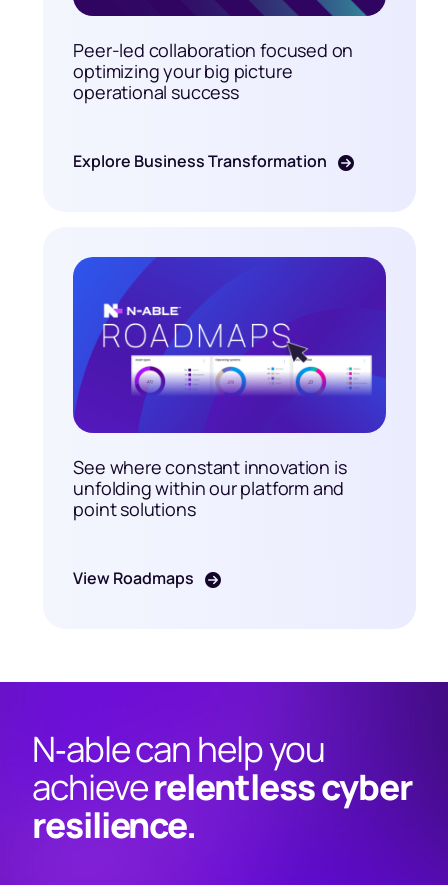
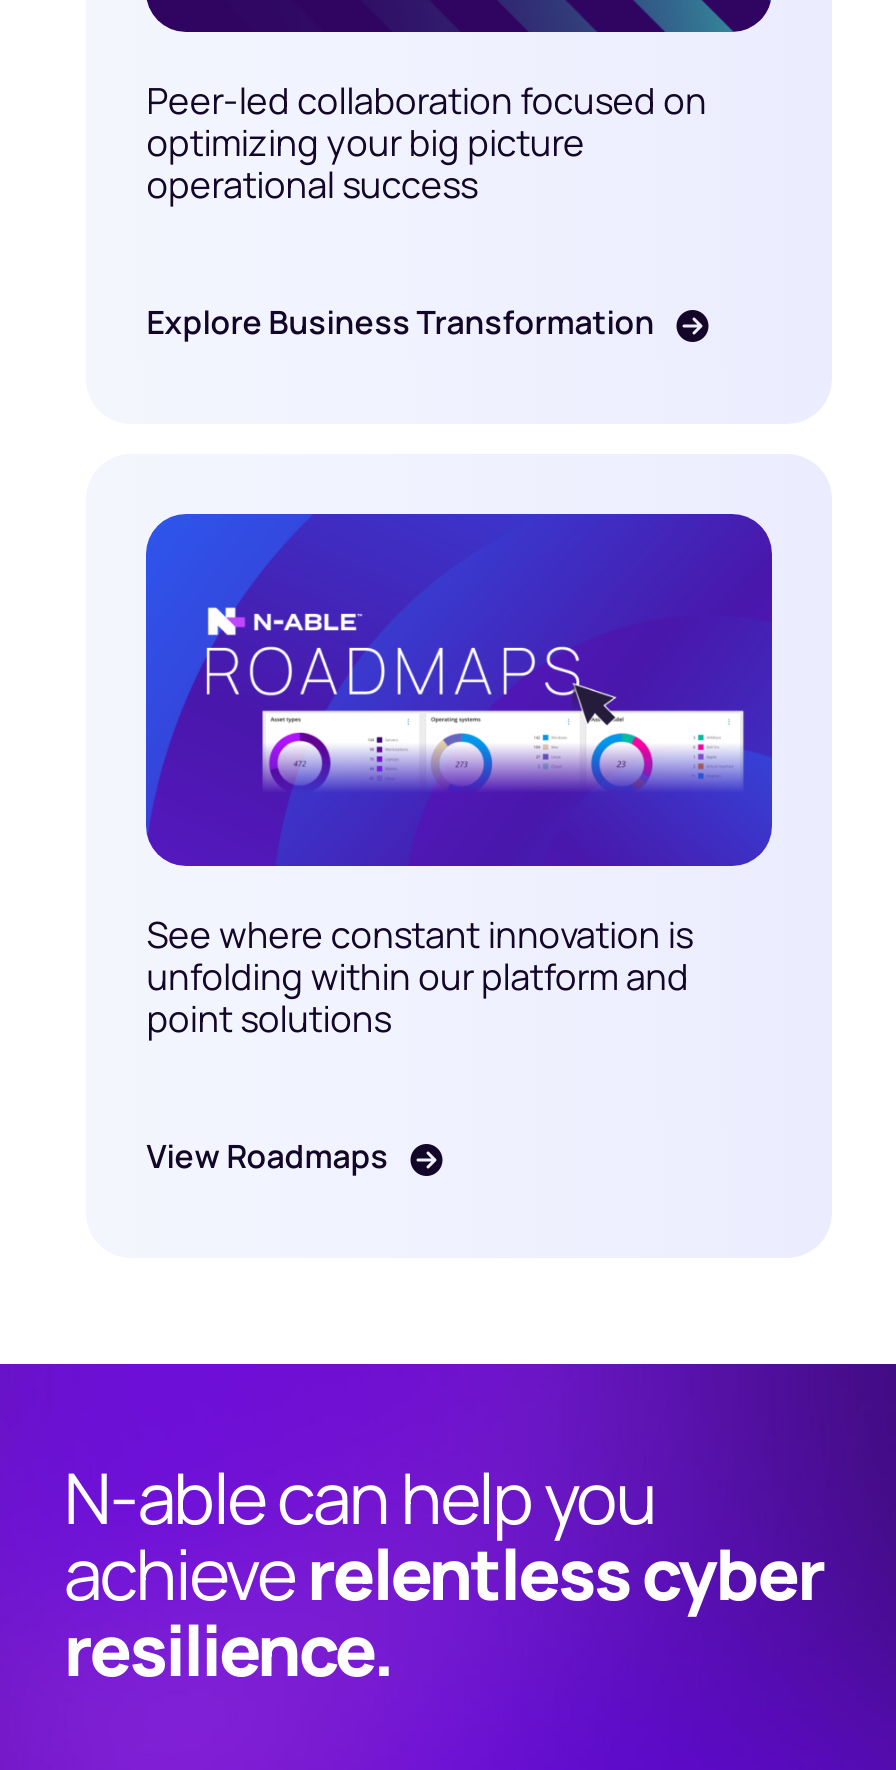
- N‑able can help you
+ N-ablecan help you
